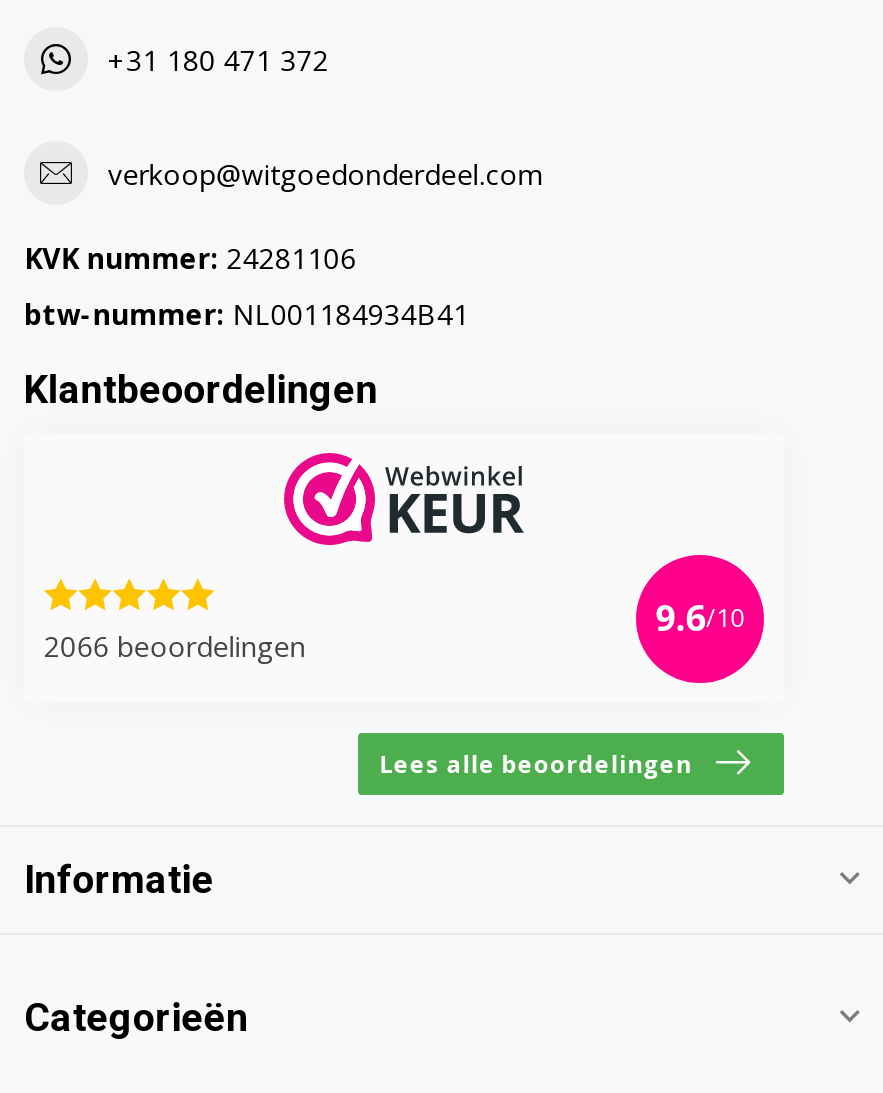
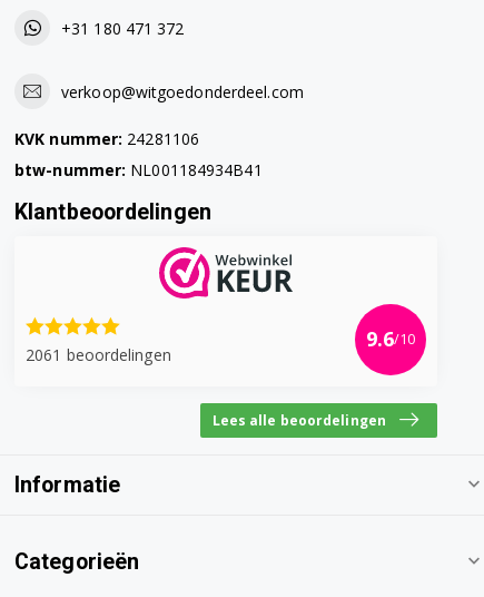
- 2066 beoordelingen
+ 2061 beoordelingen
